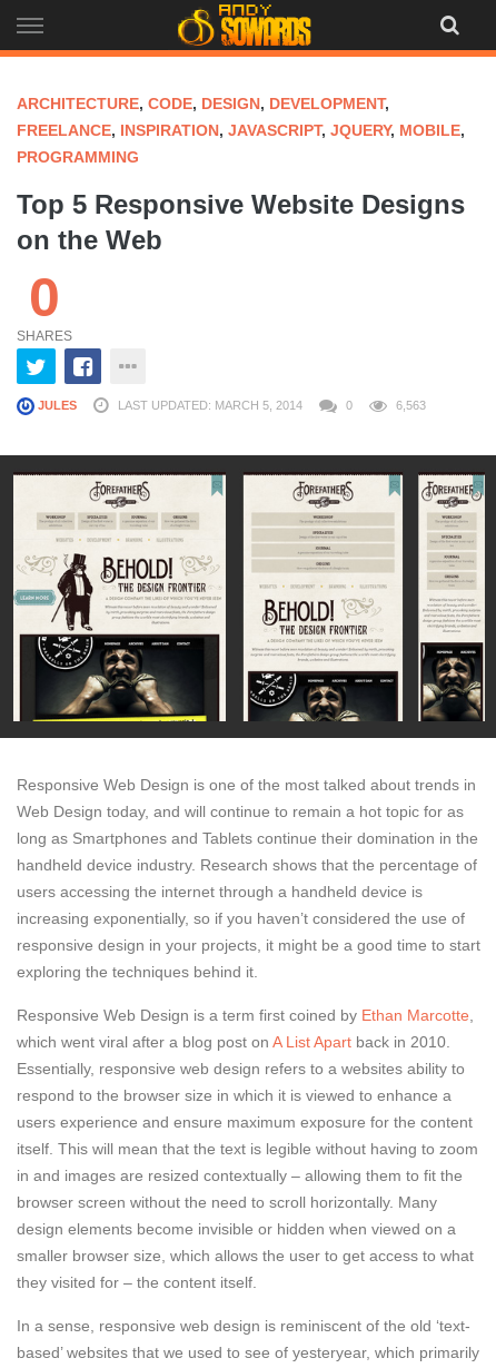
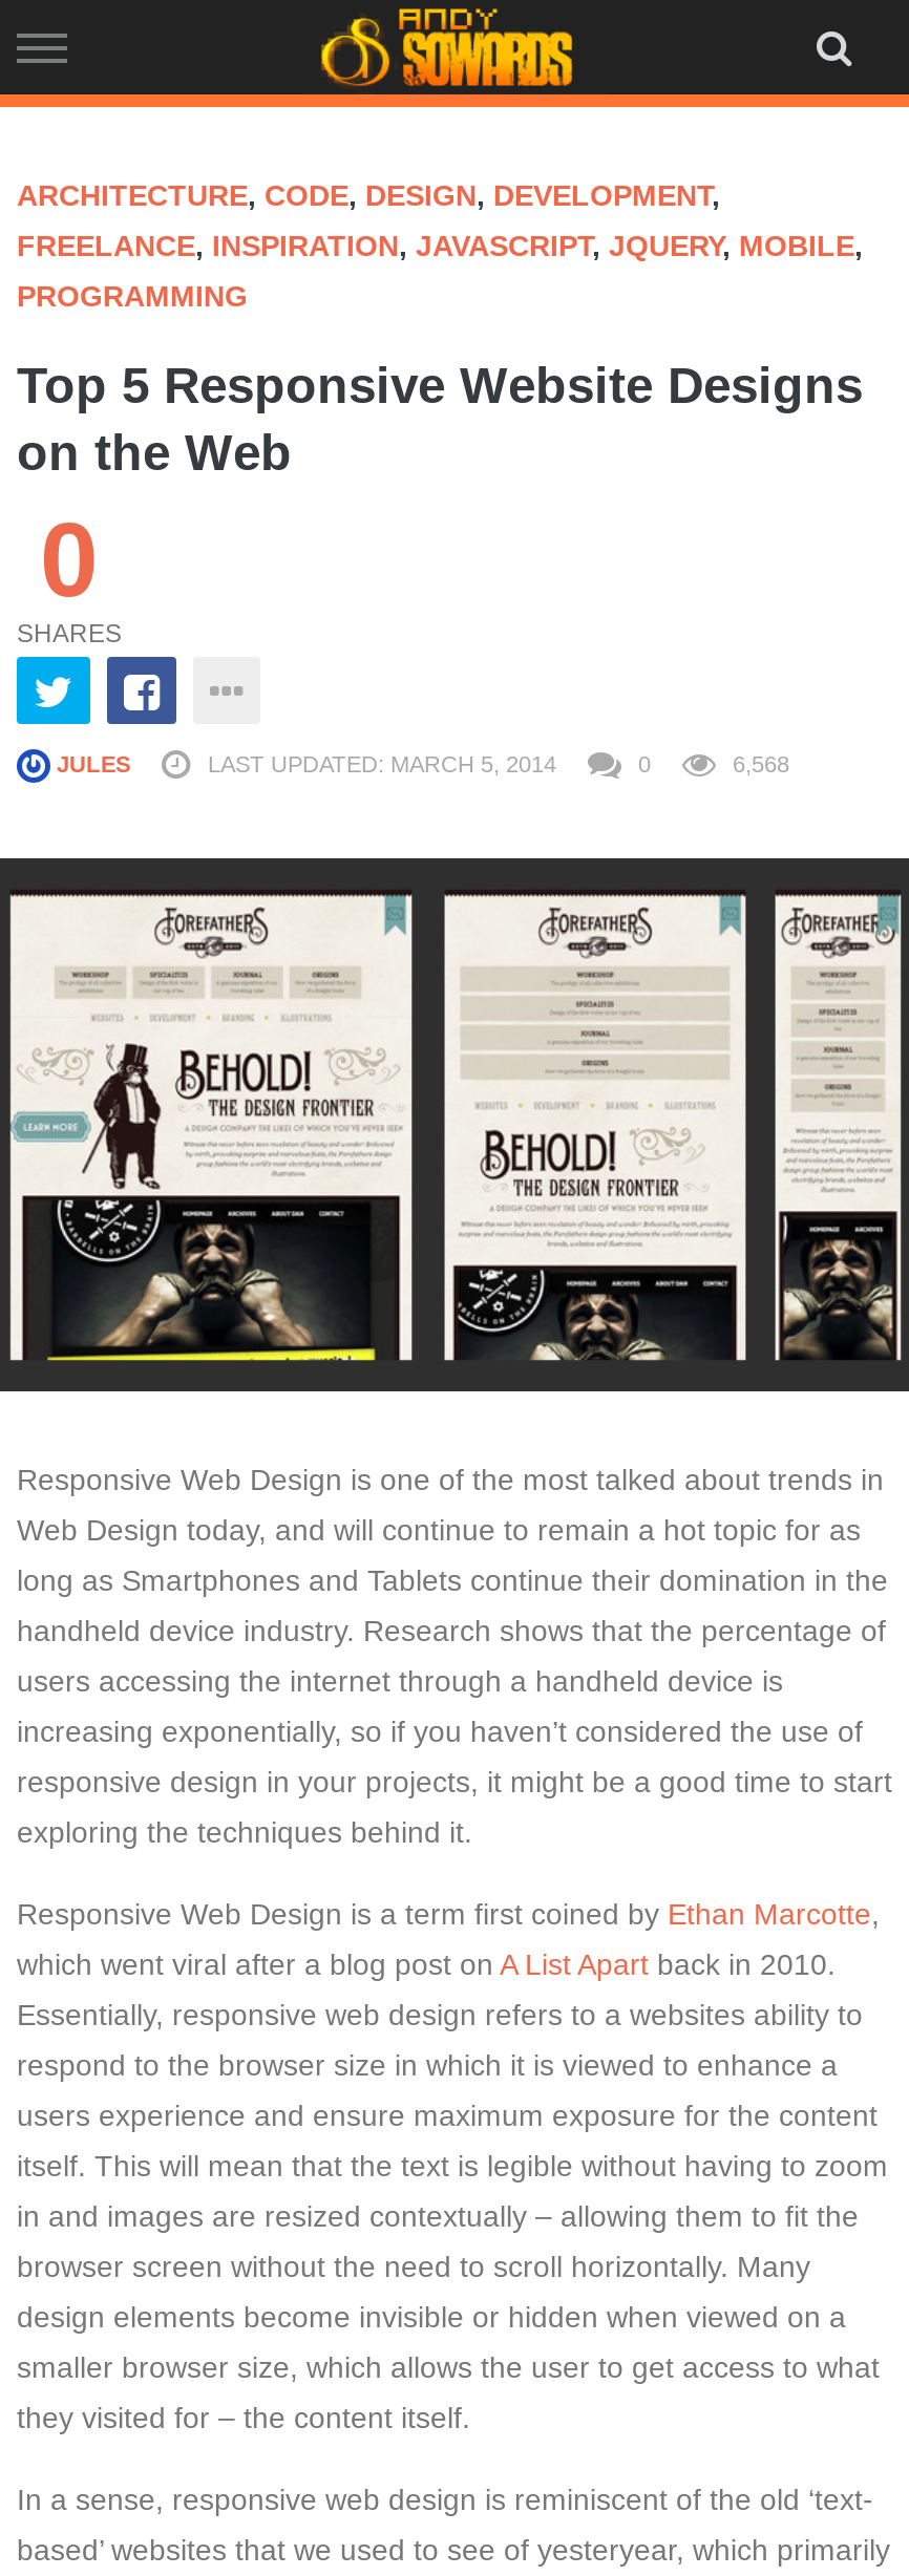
- 6,563
+ 6,568
